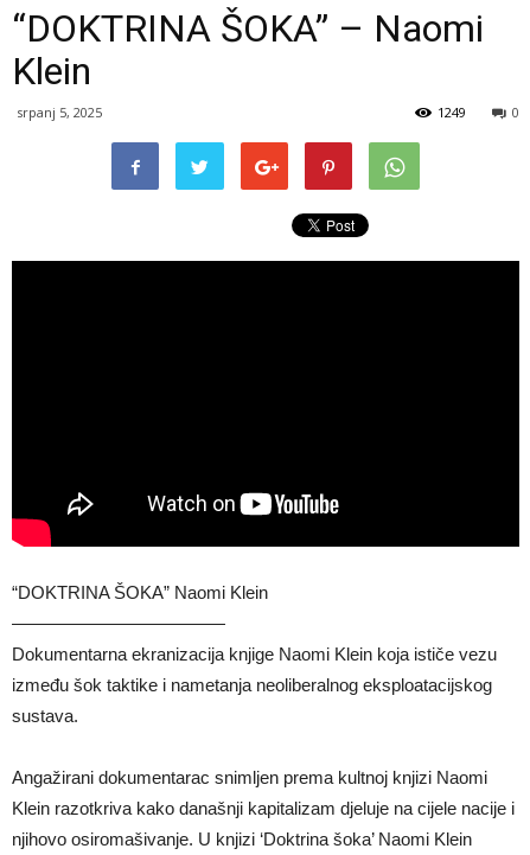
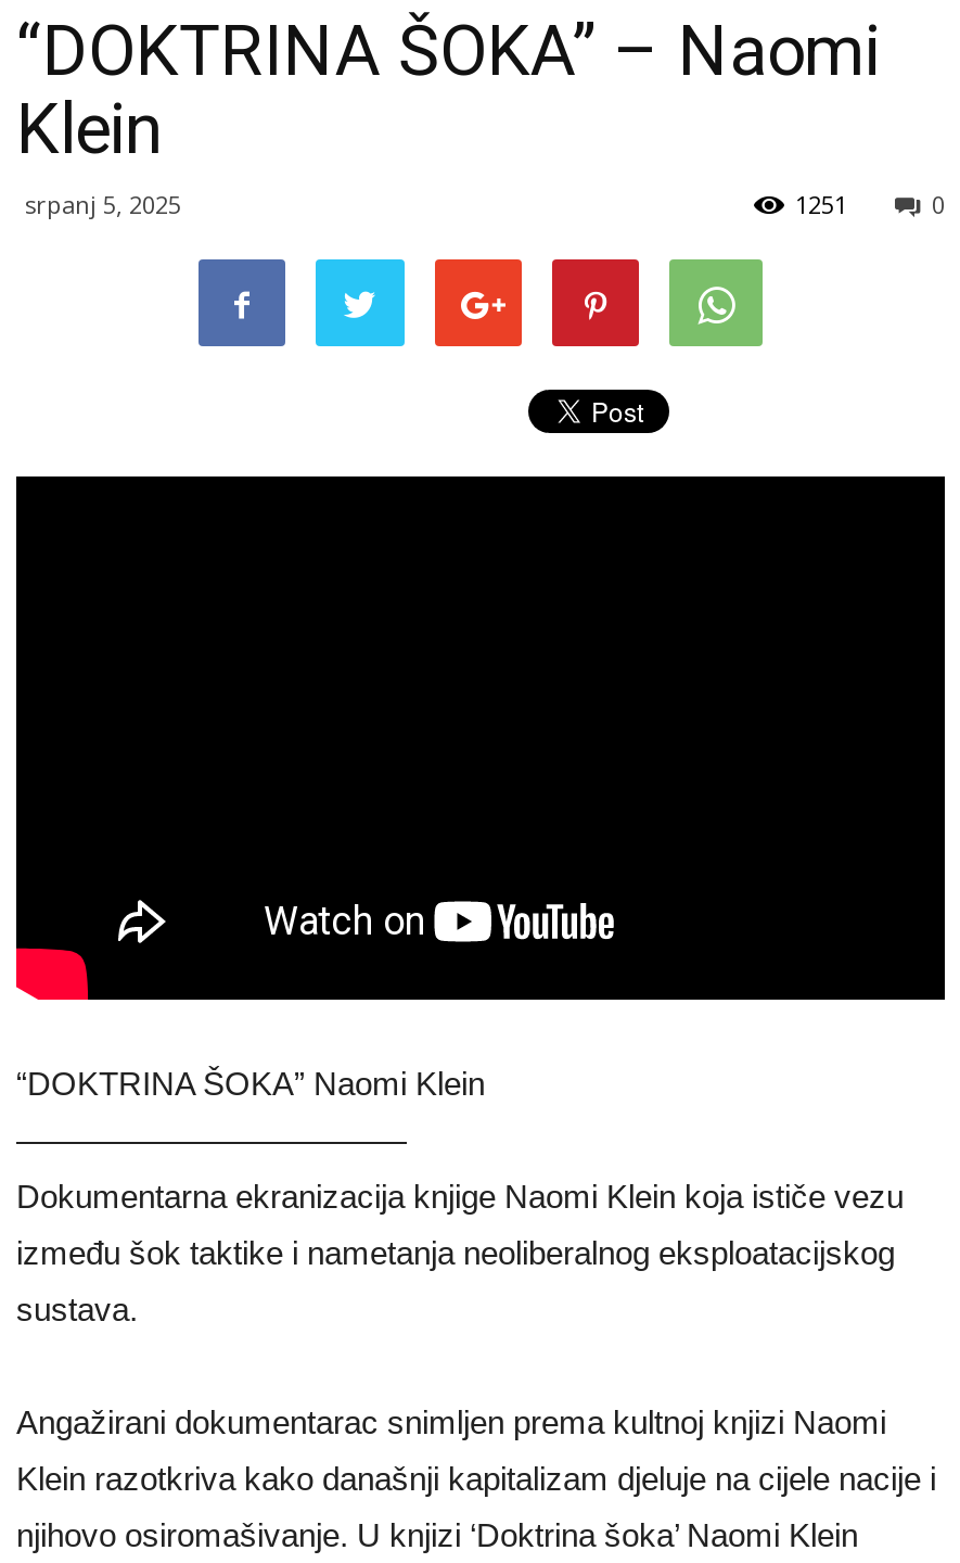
- 1249
+ 1251
